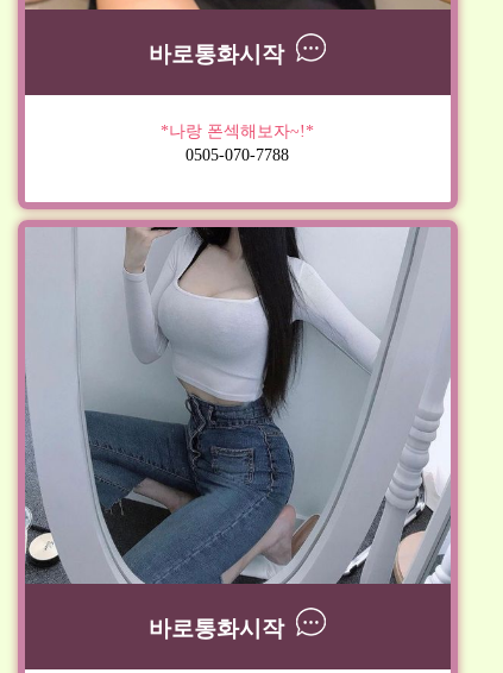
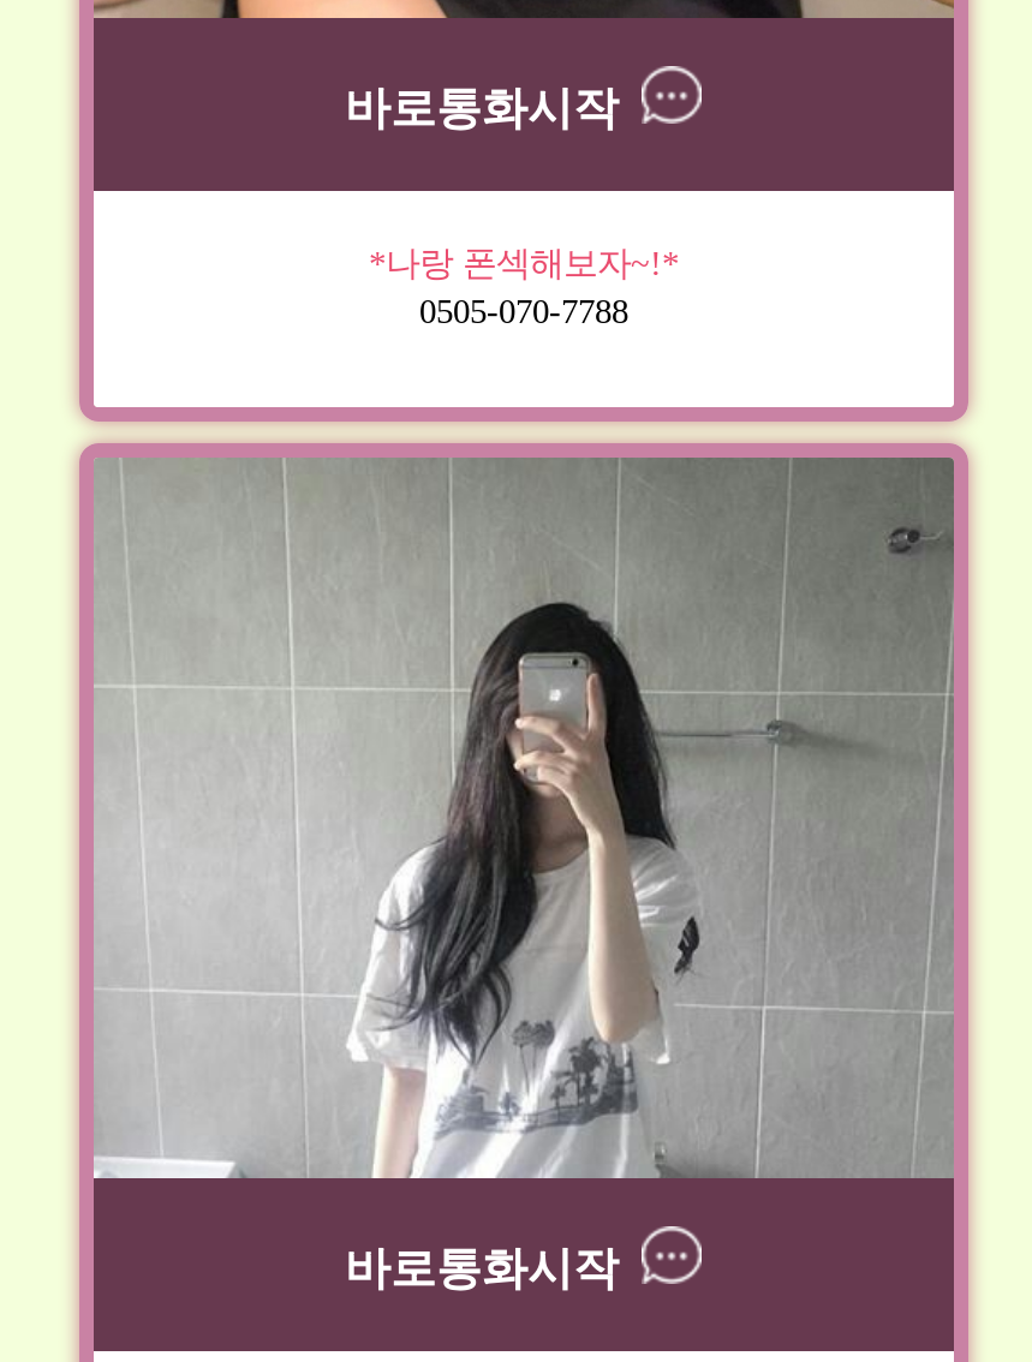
- [image]
+ [image]
